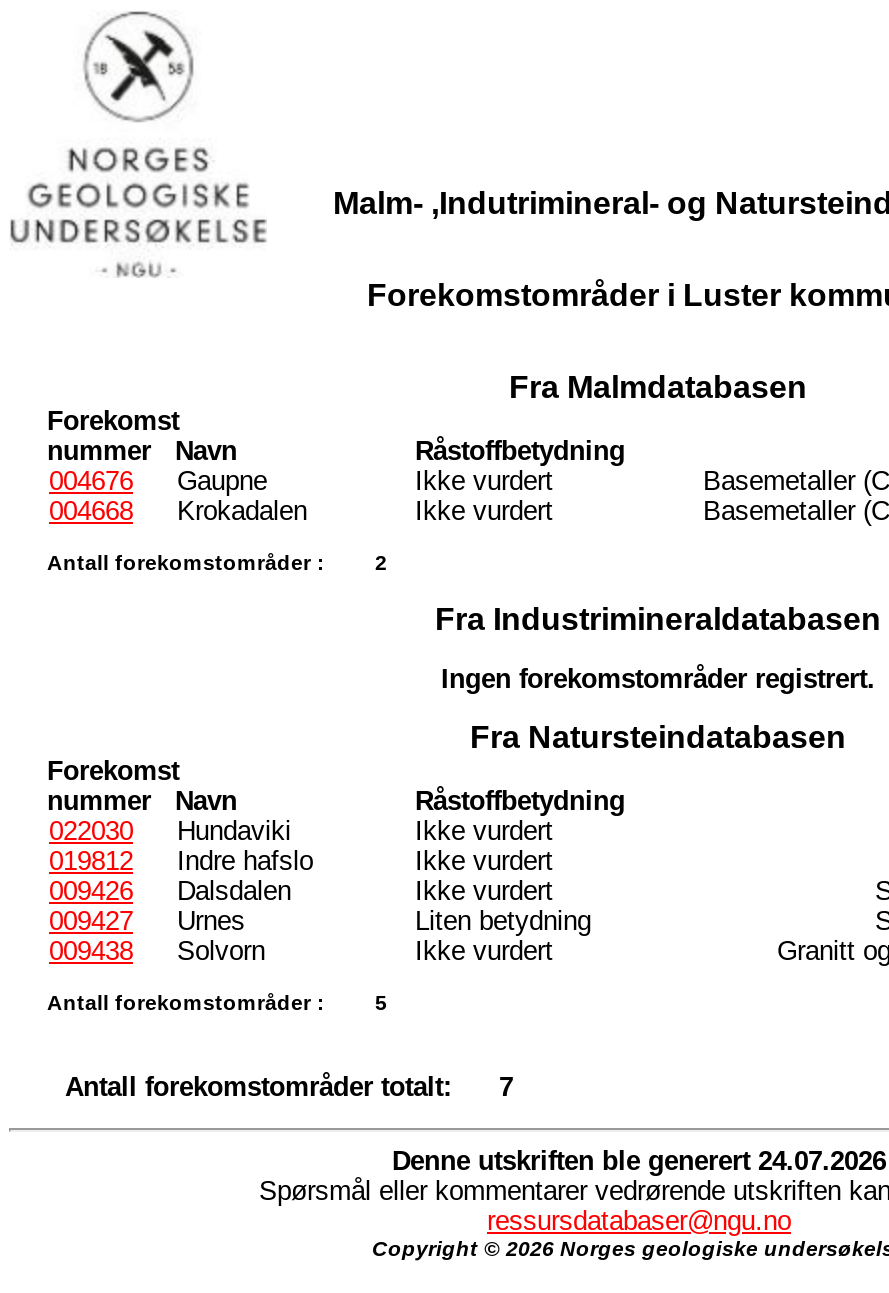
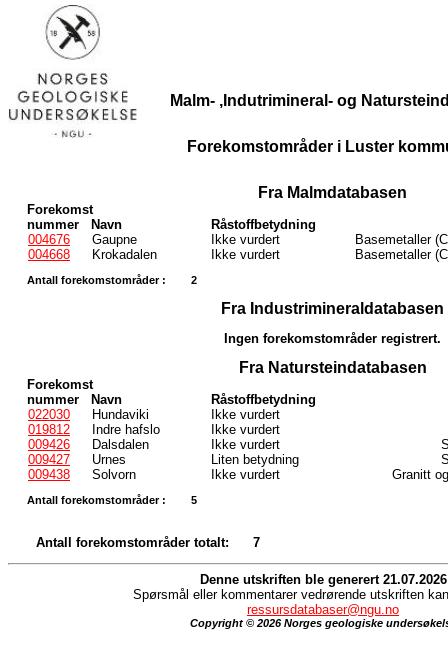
- Denne utskriften ble generert 24.07.2026
+ Denne utskriften ble generert 21.07.2026
